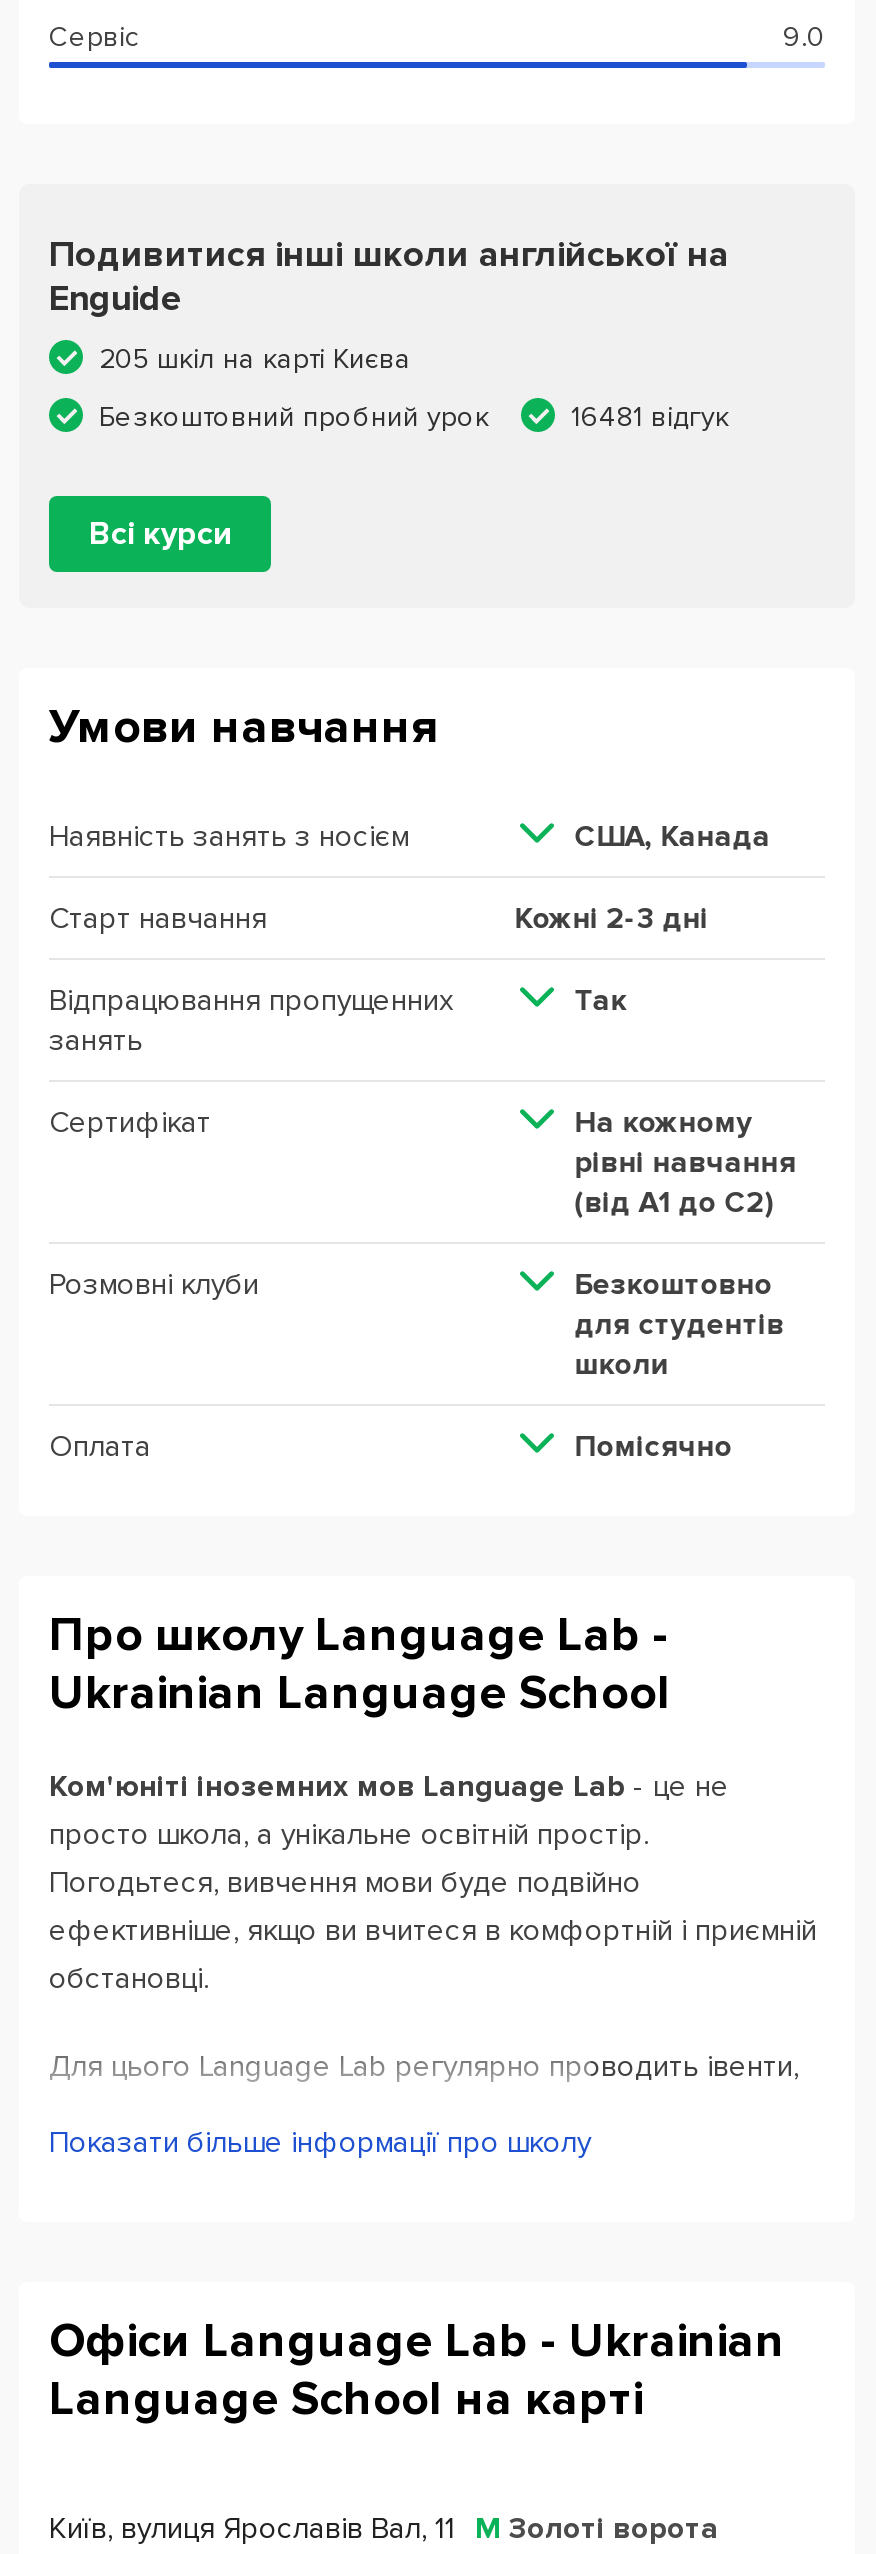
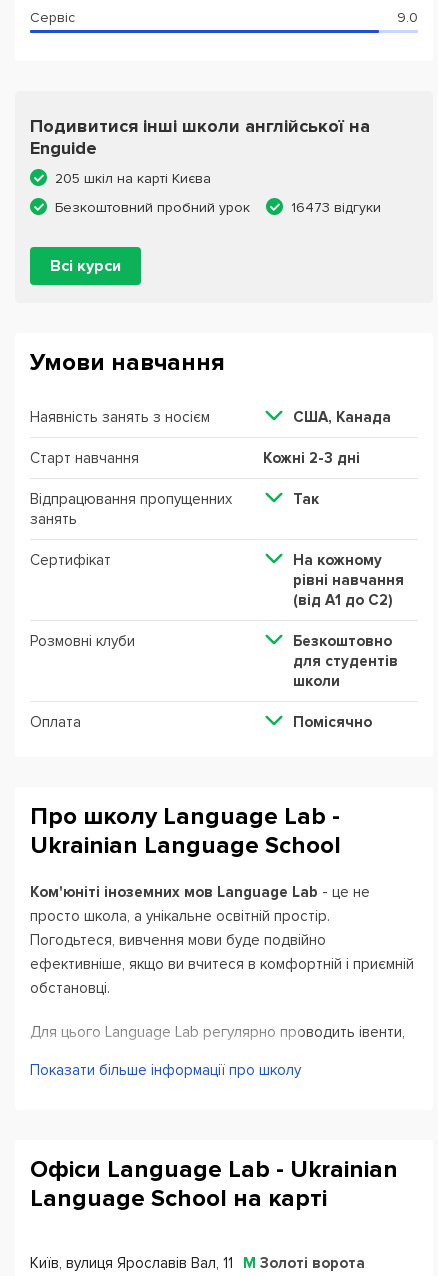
- 16481 відгук
+ 16473 відгуки
